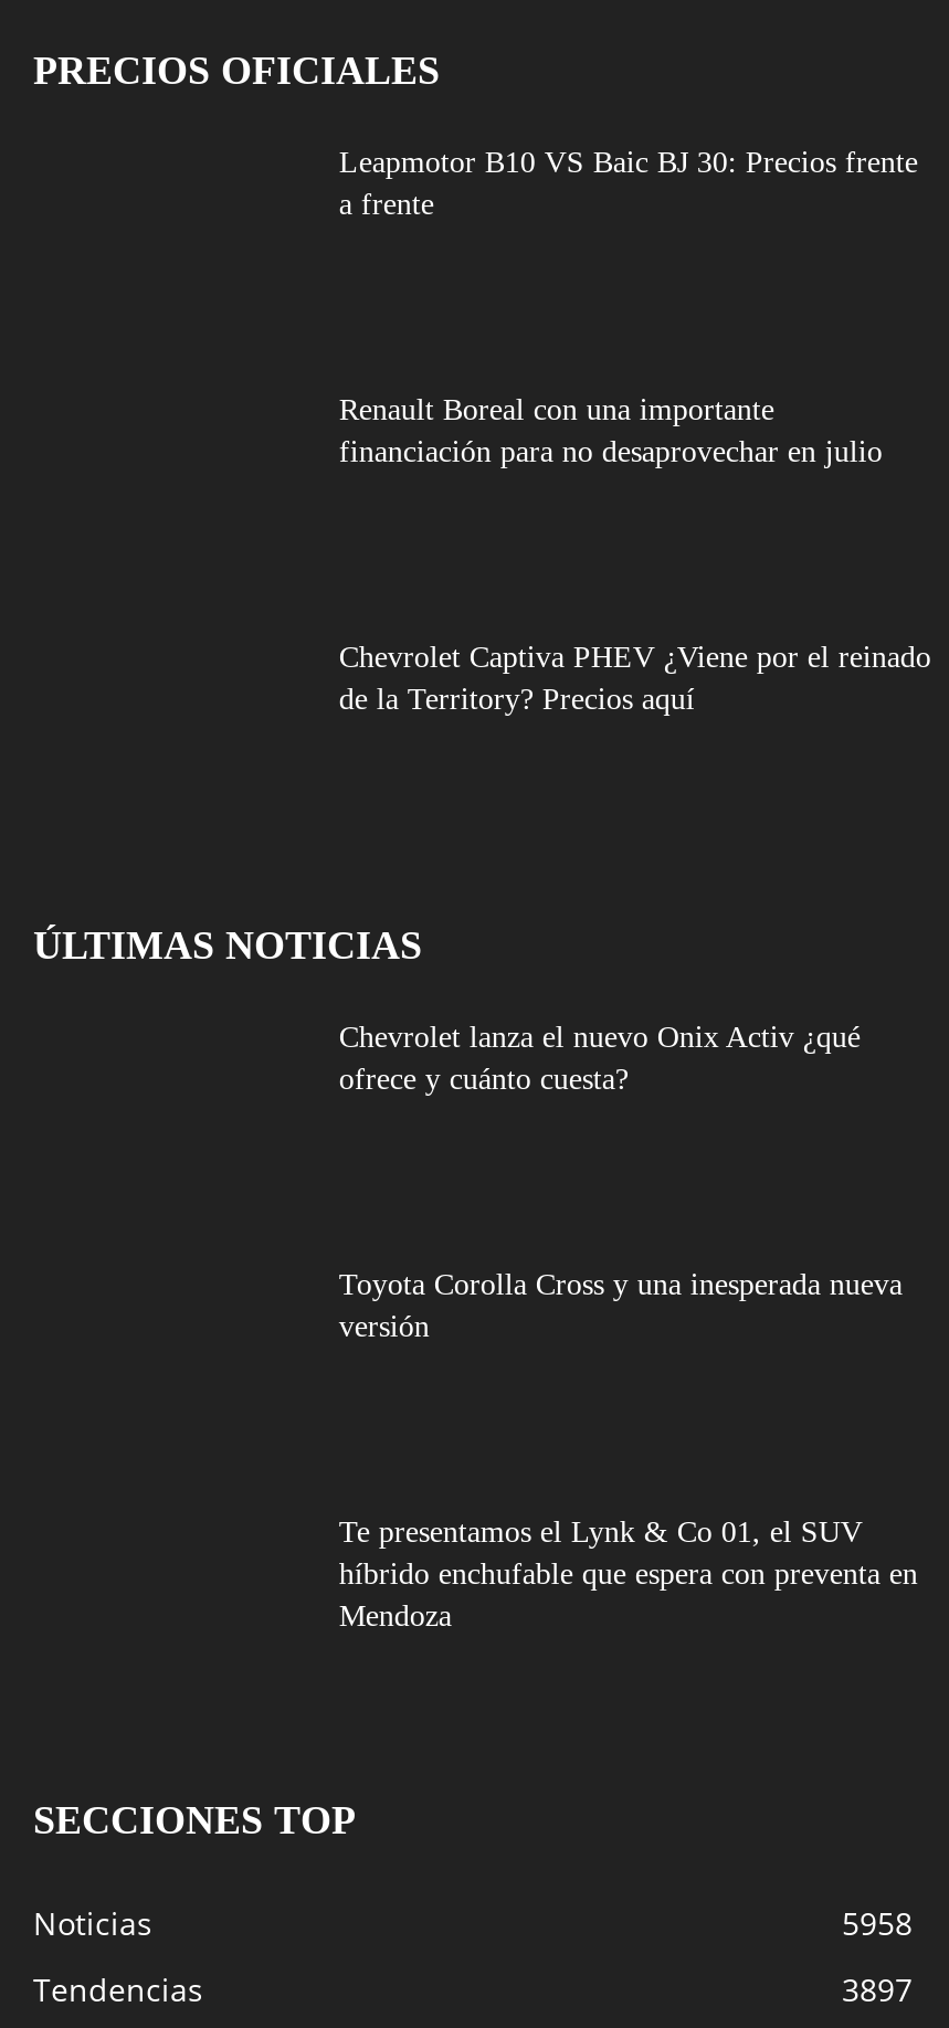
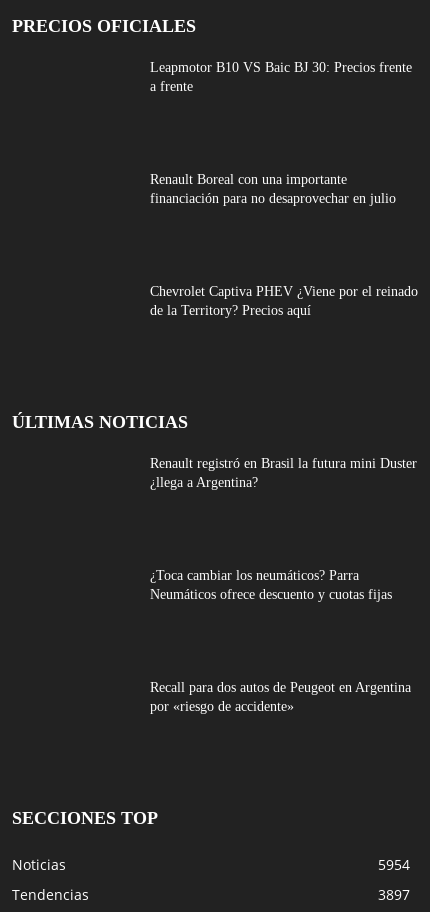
- Chevrolet lanza el nuevo Onix Activ ¿qué
- ofrece y cuánto cuesta?
+ Renault registró en Brasil la futura mini Duster
+ ¿llega a Argentina?

- Toyota Corolla Cross y una inesperada nueva
- versión
+ ¿Toca cambiar los neumáticos? Parra
+ Neumáticos ofrece descuento y cuotas fijas

- Te presentamos el Lynk & Co 01, el SUV
- híbrido enchufable que espera con preventa en
- Mendoza
+ Recall para dos autos de Peugeot en Argentina
+ por «riesgo de accidente»

- 5958
+ 5954
